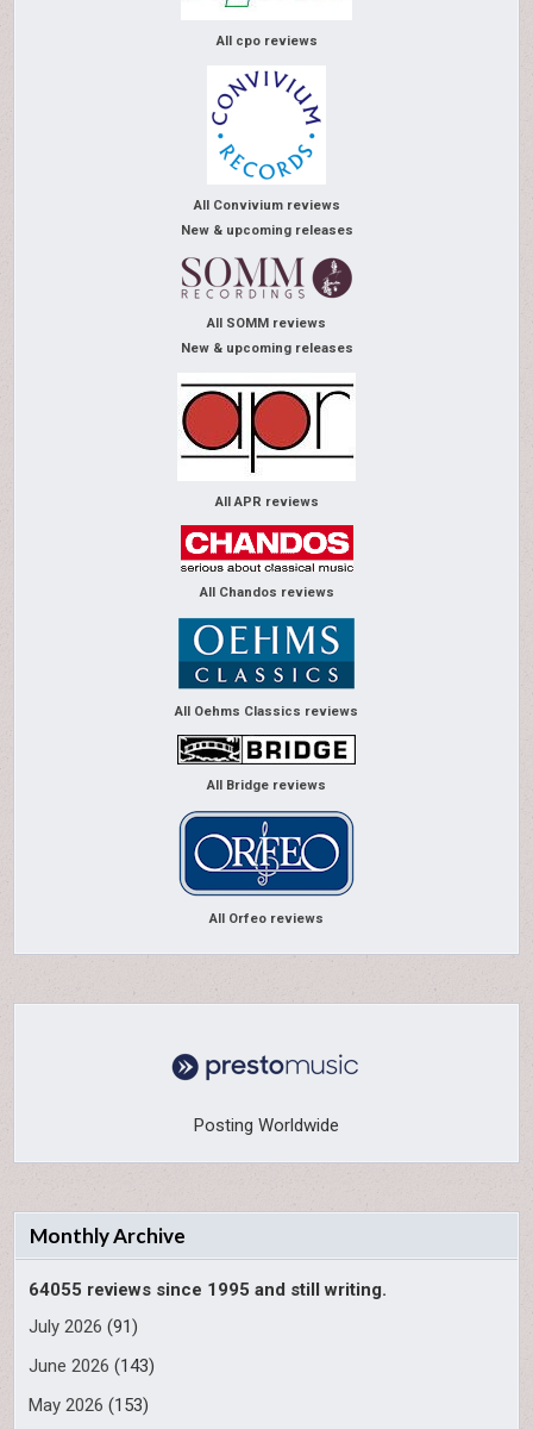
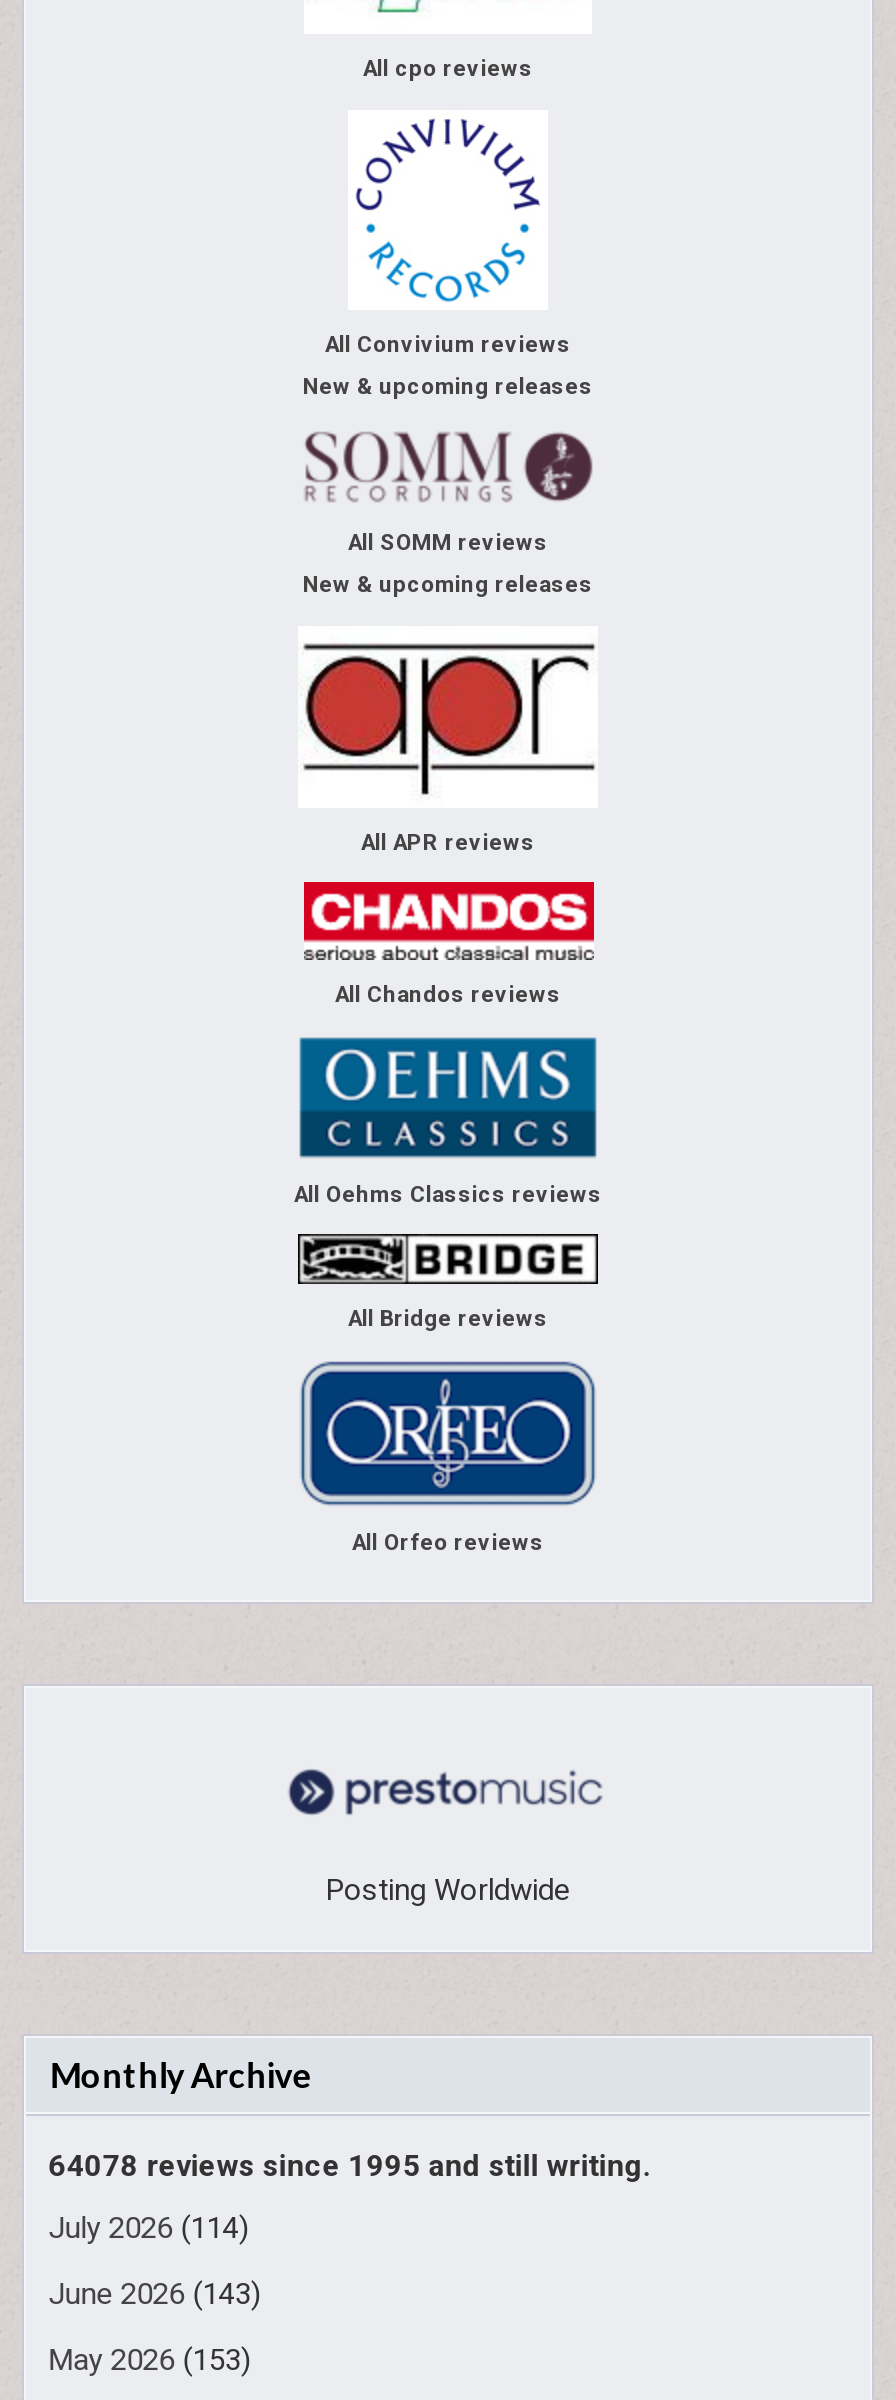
- 64055 reviews since 1995 and still writing.
+ 64078 reviews since 1995 and still writing.

- July 2026 (91)
+ July 2026 (114)
